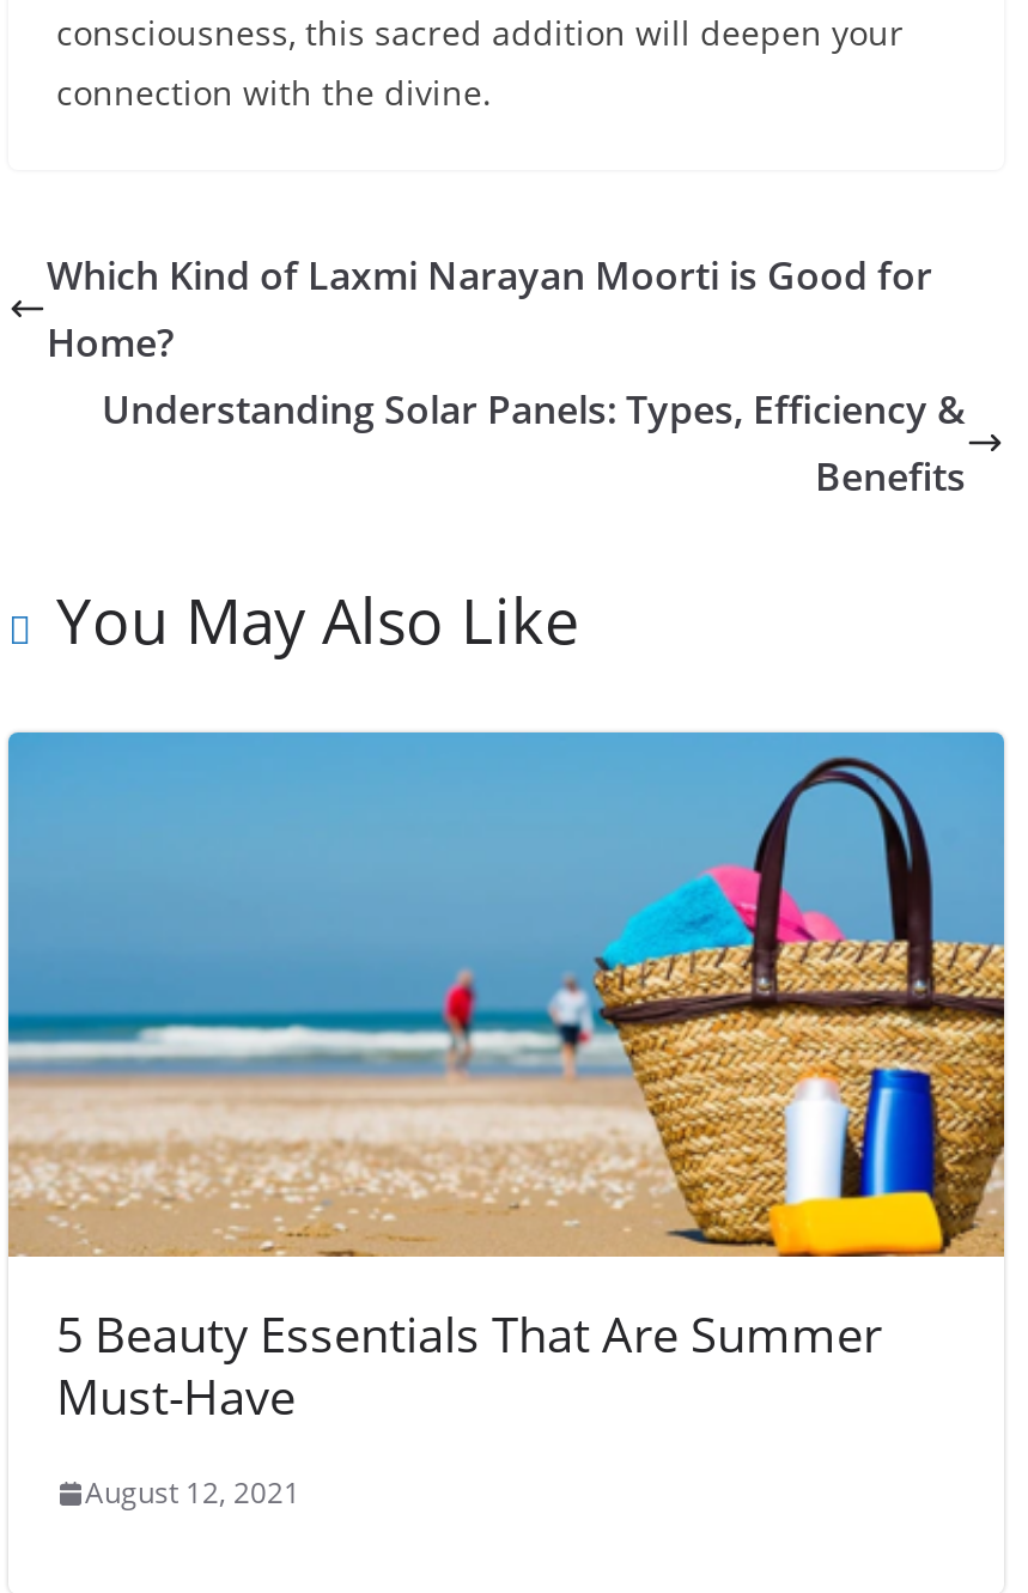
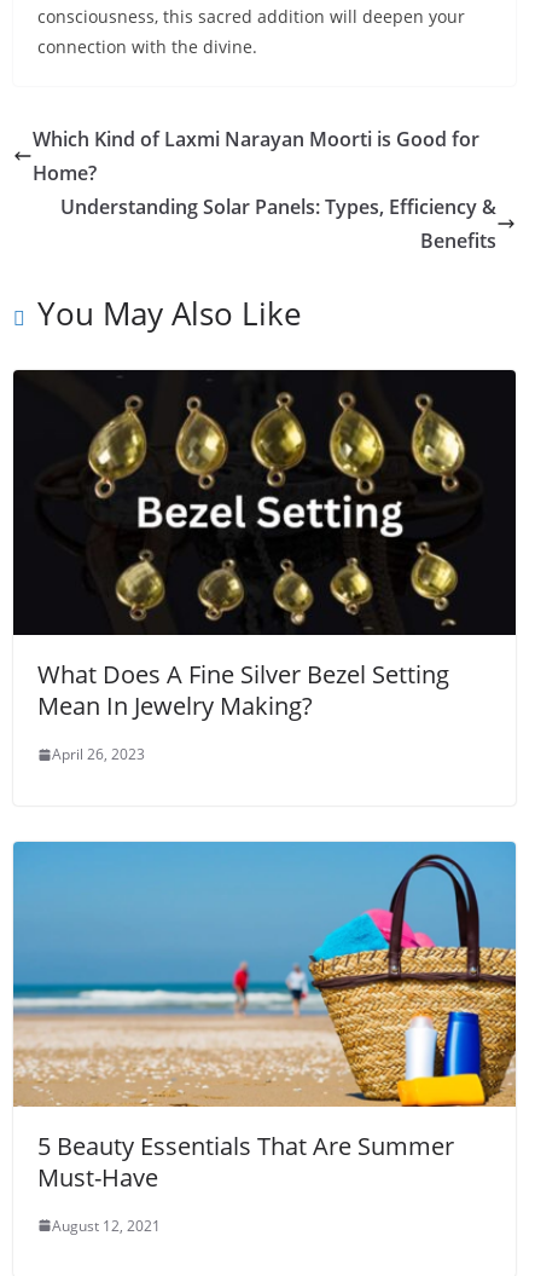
+ [image]
+ What Does A Fine Silver Bezel Setting
+ Mean In Jewelry Making?
+ April 26, 2023
